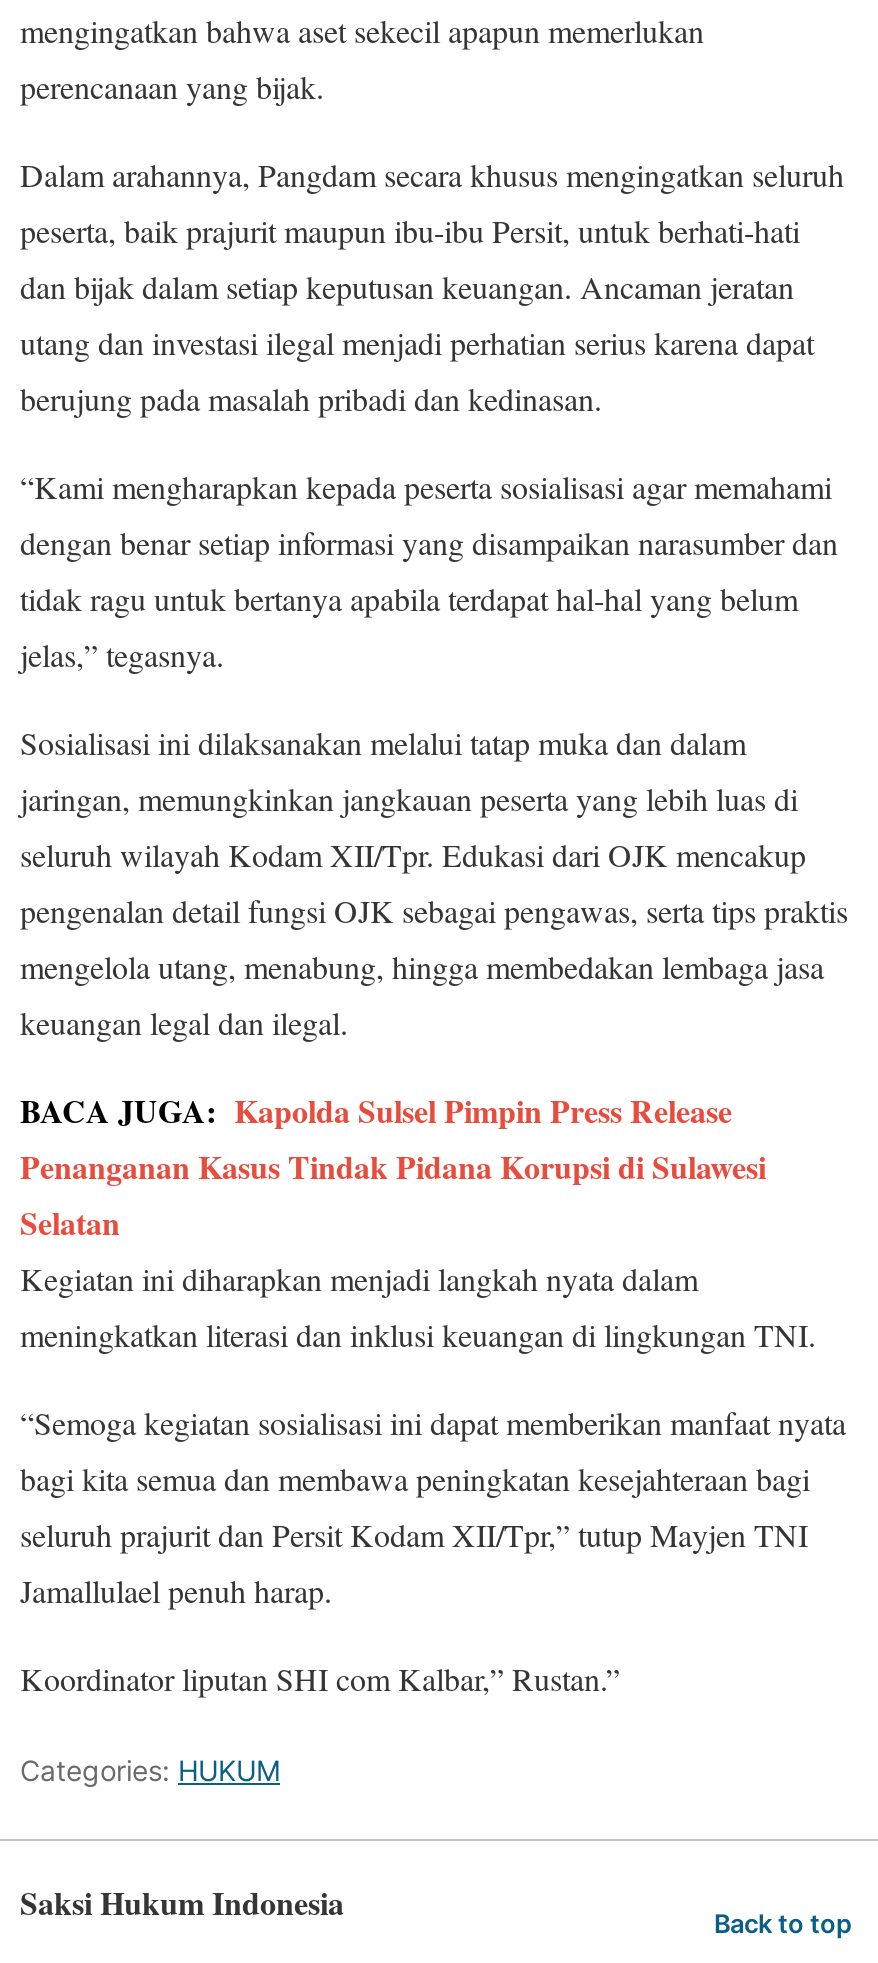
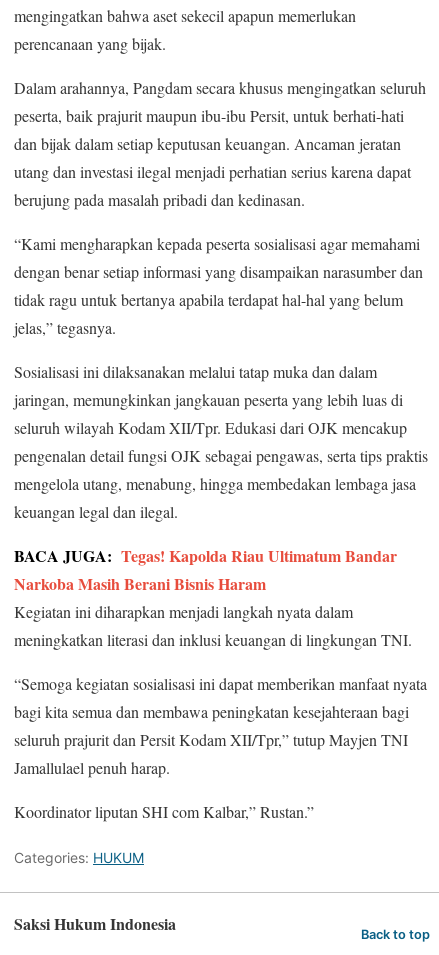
- BACA JUGA: Kapolda Sulsel Pimpin Press Release
- Penanganan Kasus Tindak Pidana Korupsi di Sulawesi
- Selatan
+ BACA JUGA: Tegas! Kapolda Riau Ultimatum Bandar
+ Narkoba Masih Berani Bisnis Haram
